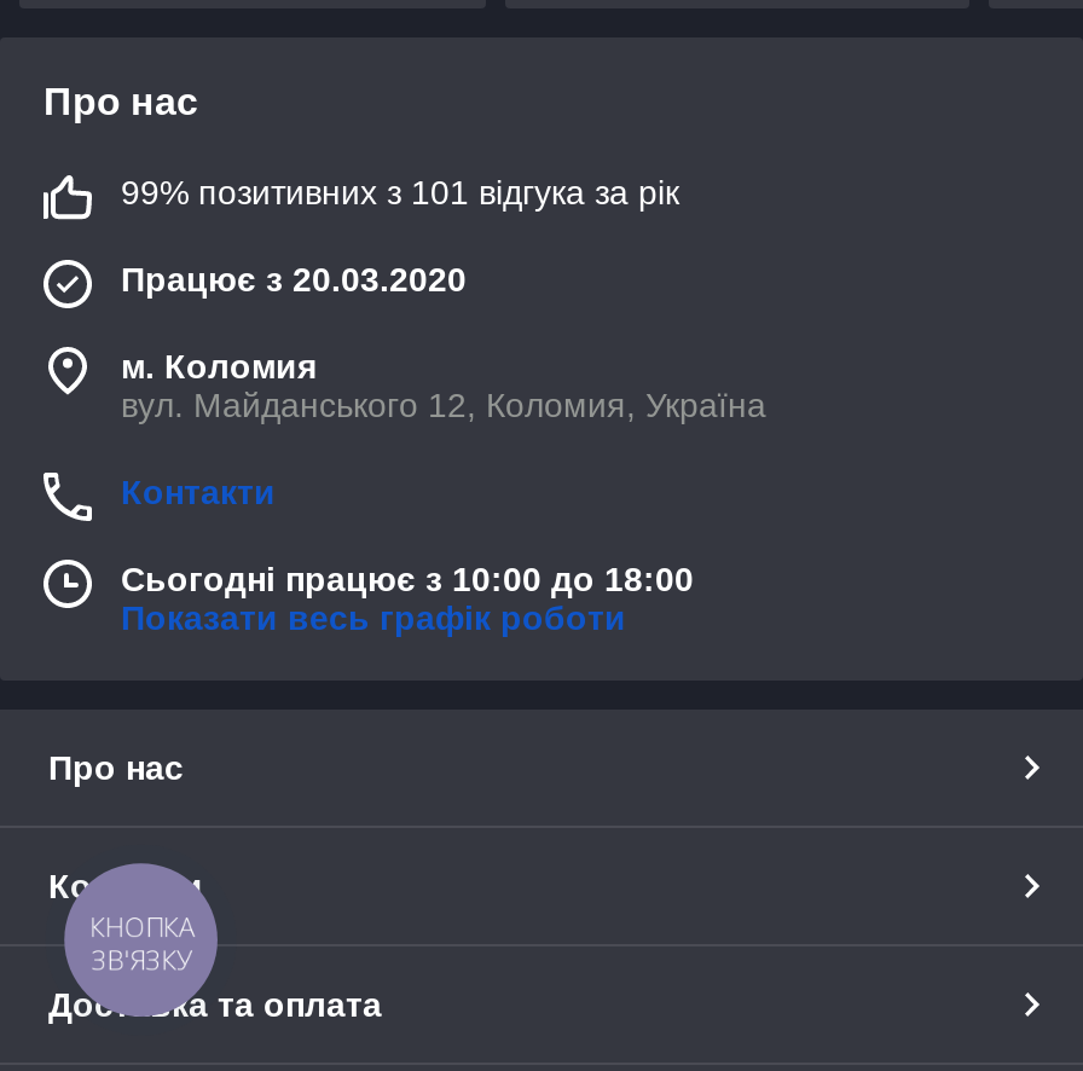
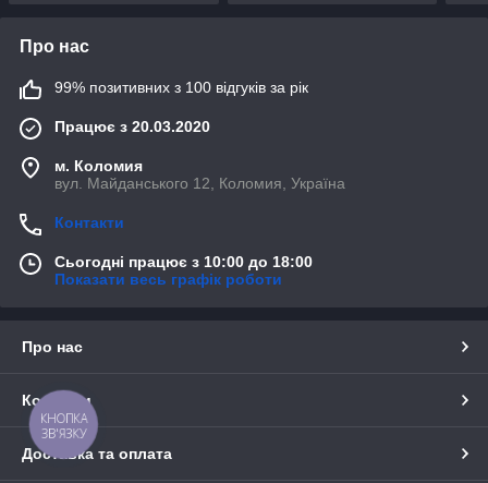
- 99% позитивних з 101 відгука за рік
+ 99% позитивних з 100 відгуків за рік
